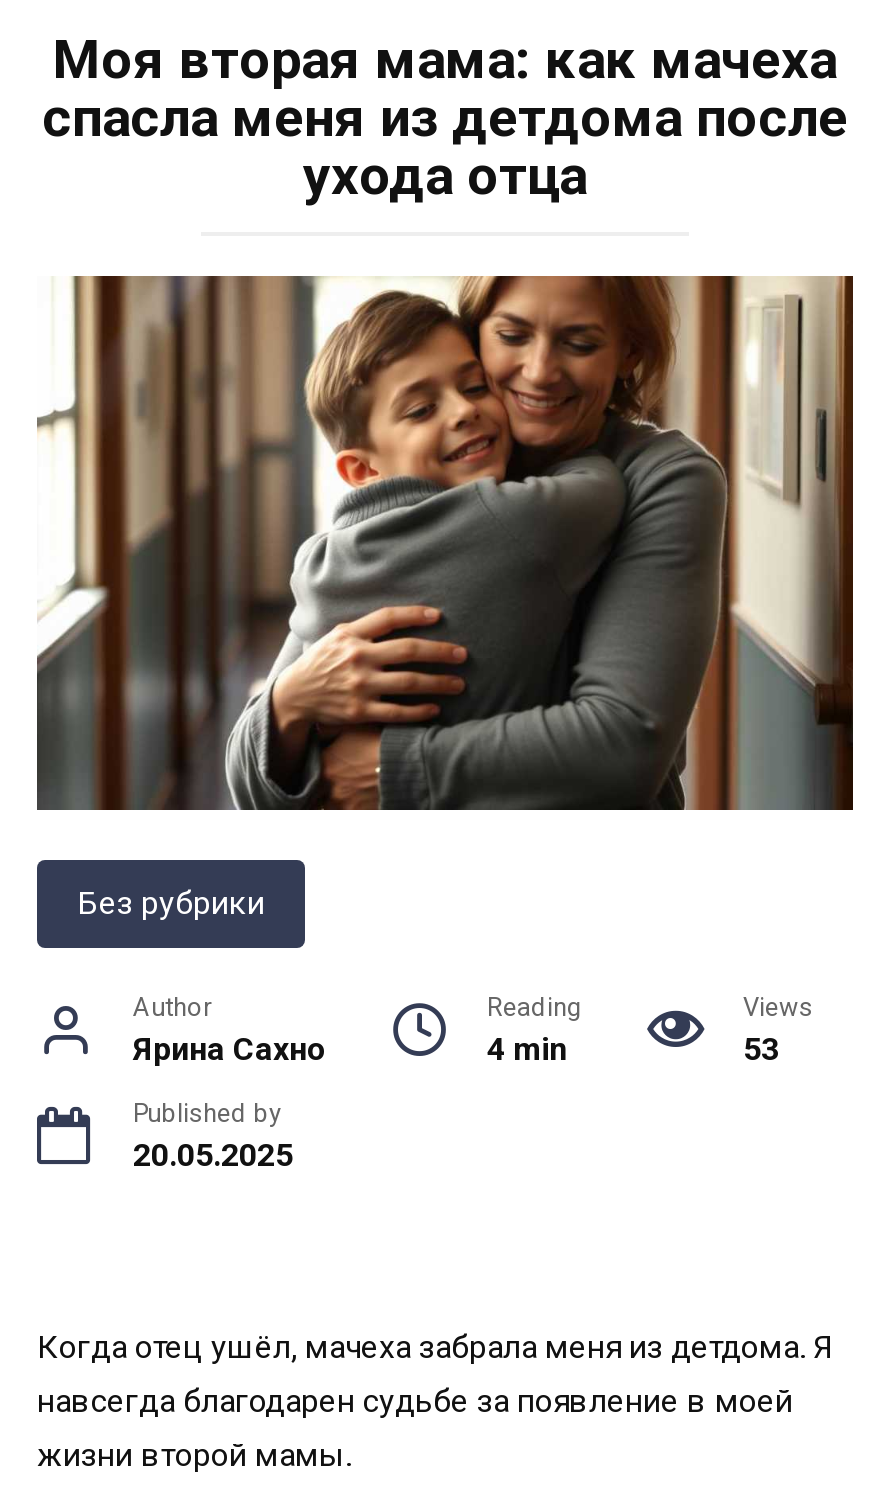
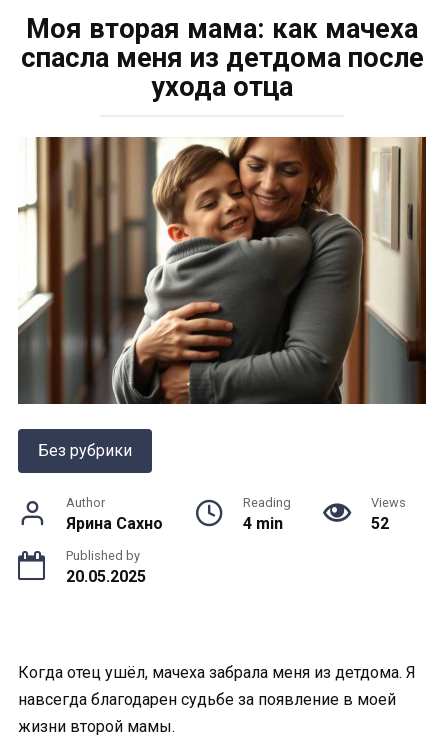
- 53
+ 52
